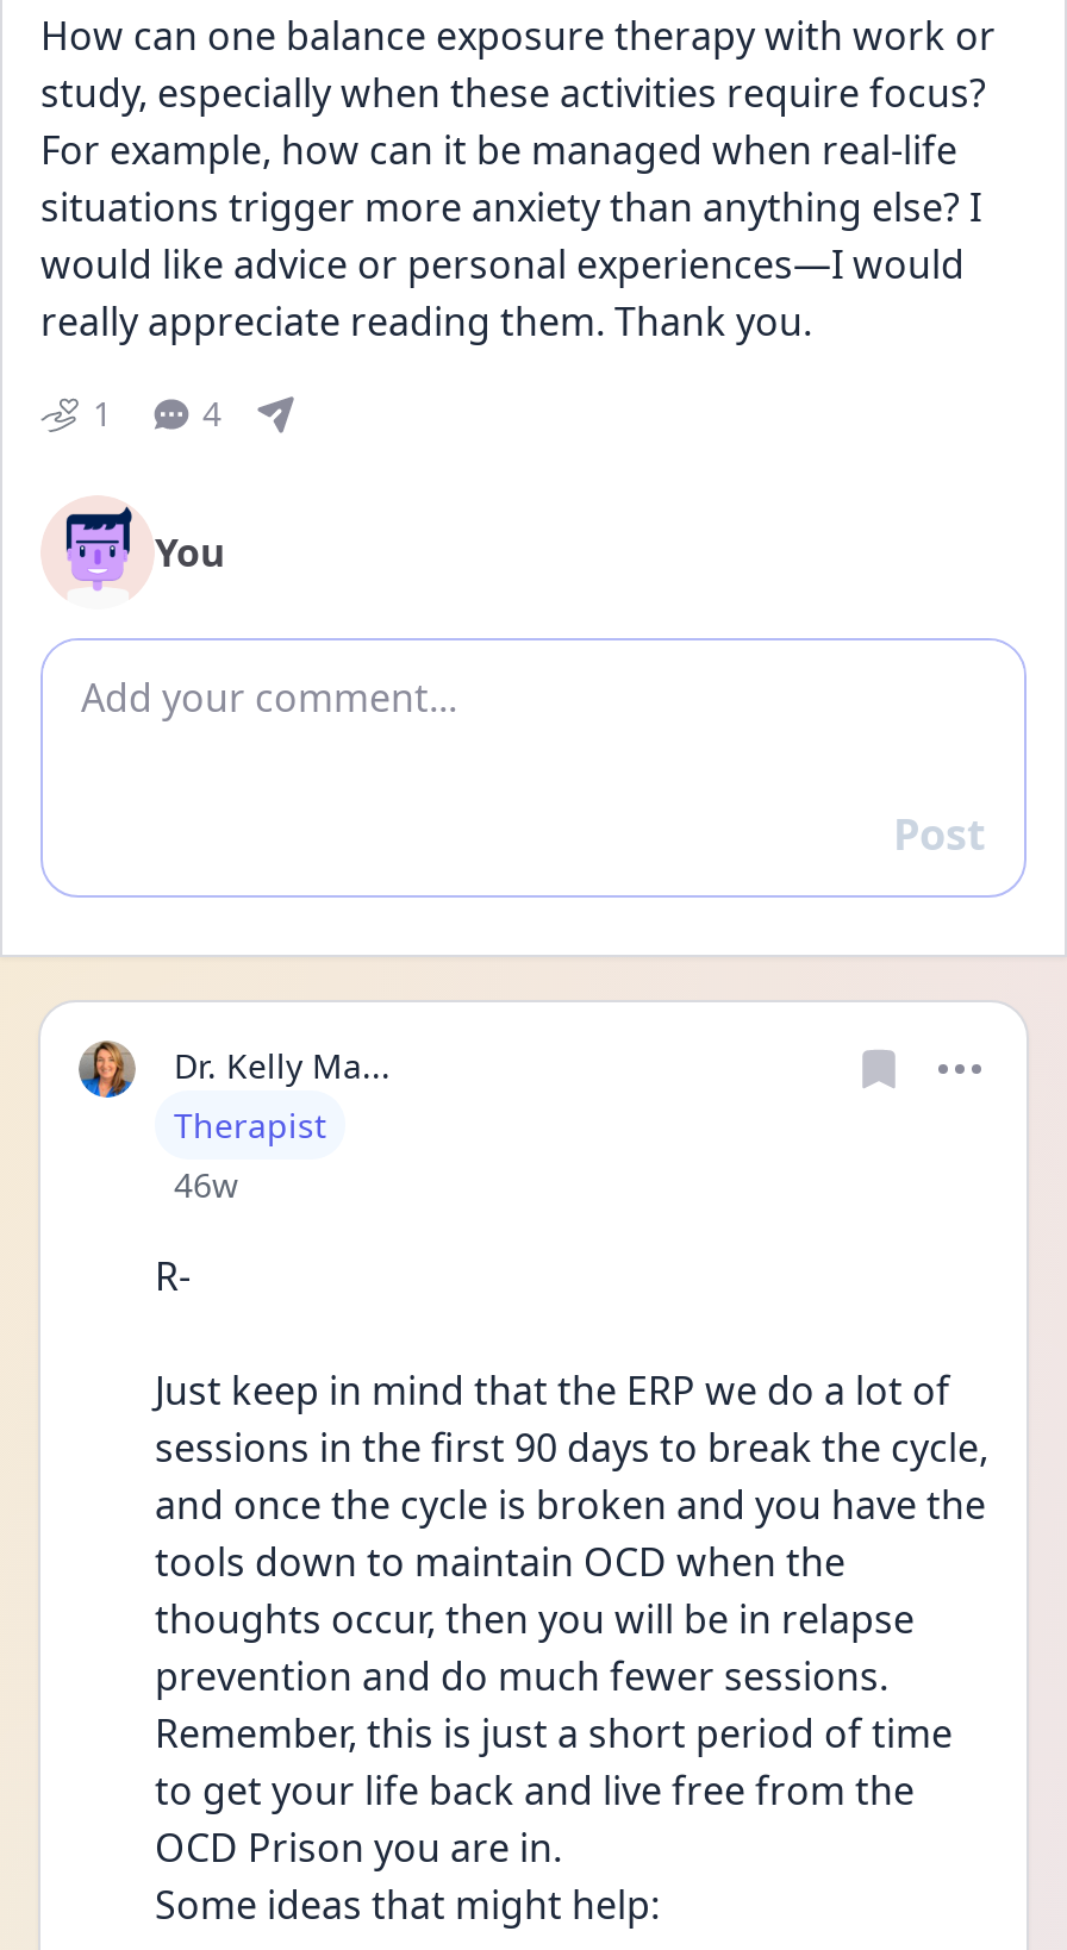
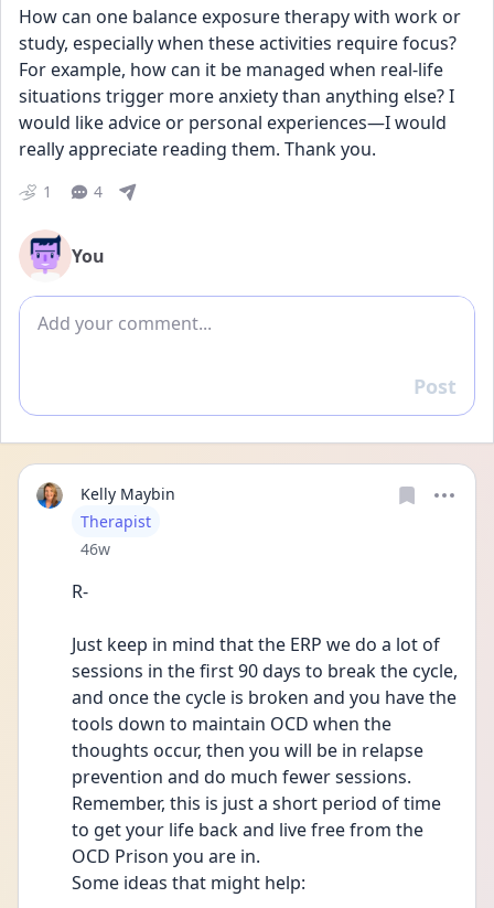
- Dr. Kelly Ma...
+ Kelly Maybin
